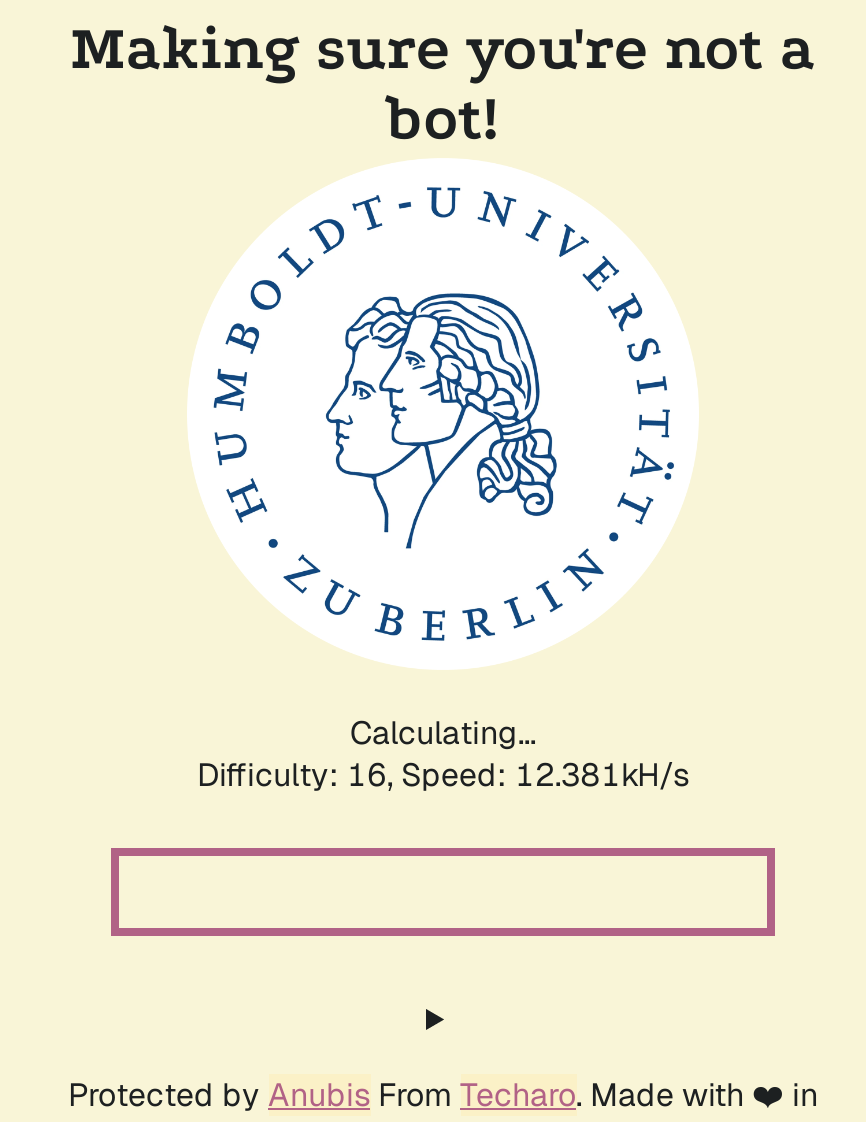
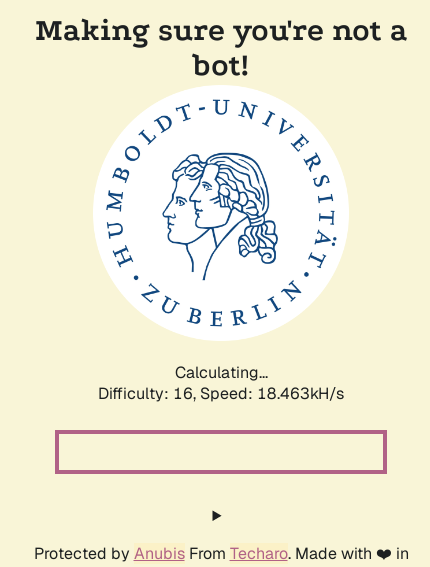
- Difficulty: 16, Speed: 12.381kH/s
+ Difficulty: 16, Speed: 18.463kH/s
